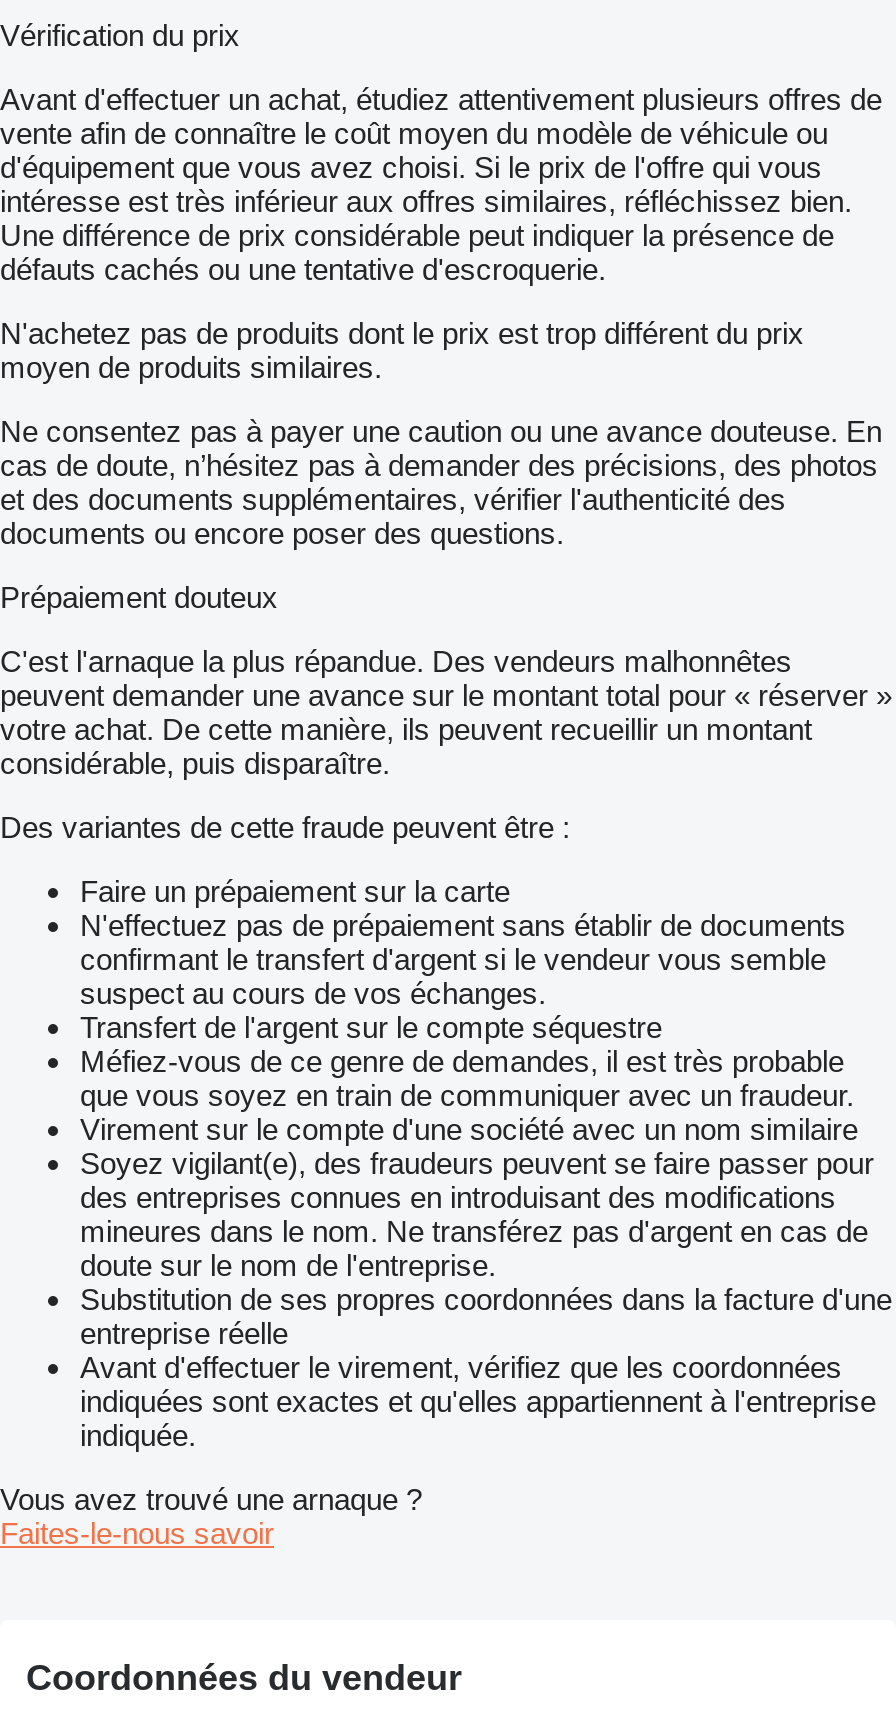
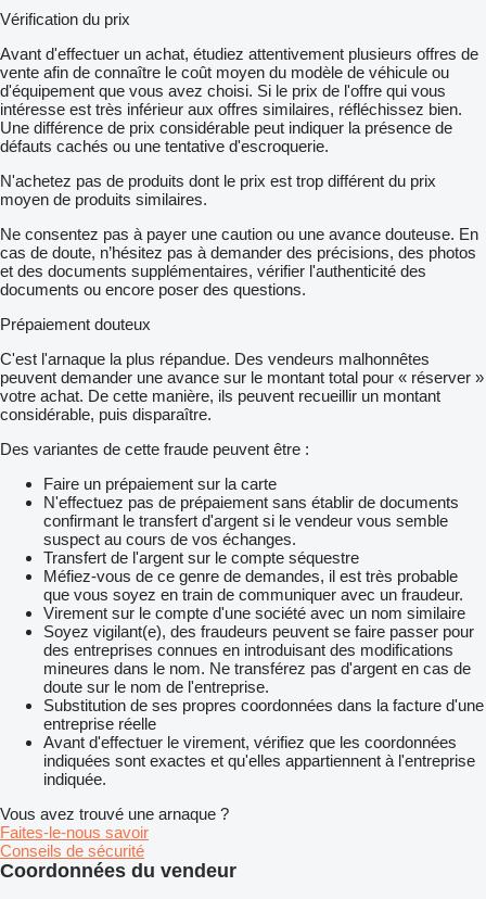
+ Conseils de sécurité
